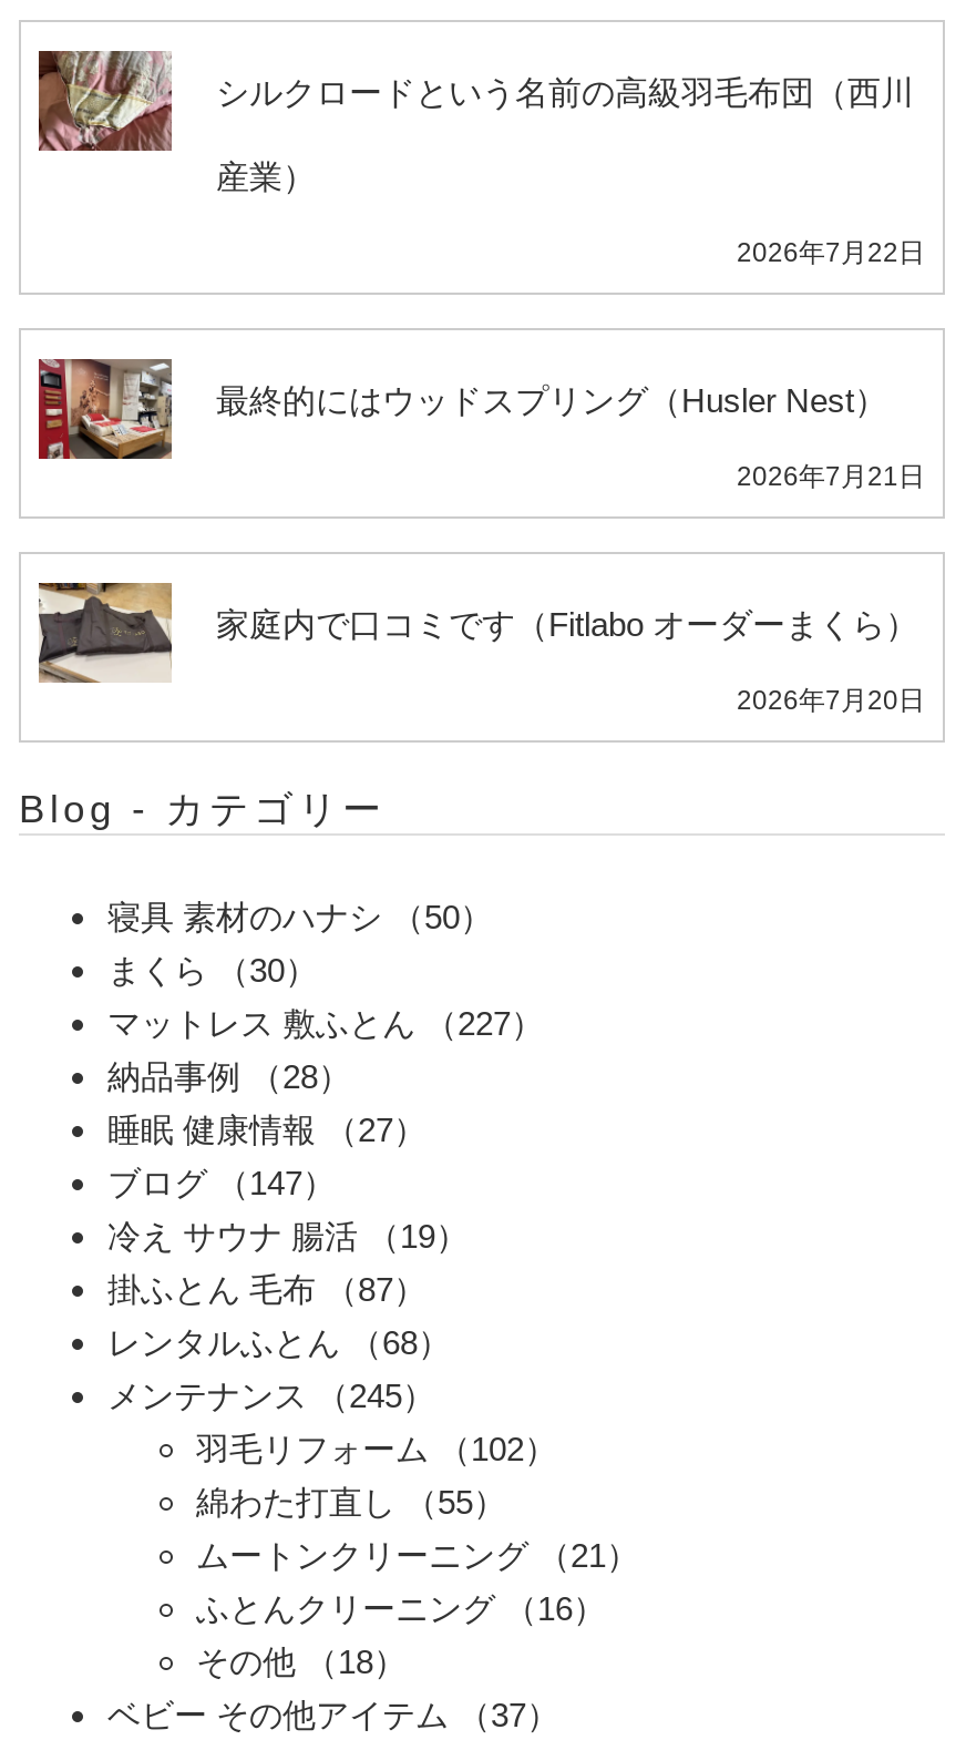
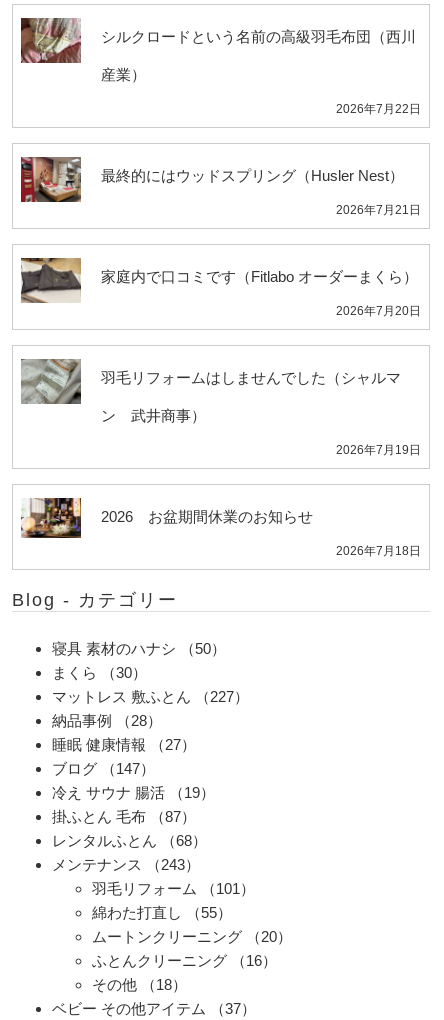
+ [image]
+ 羽毛リフォームはしませんでした（シャルマ
+ ン 武井商事）
+ 2026年7月19日

+ [image]
+ 2026 お盆期間休業のお知らせ
+ 2026年7月18日

- メンテナンス（245）
+ メンテナンス（243）

- 羽毛リフォーム（102）
+ 羽毛リフォーム（101）

- ムートンクリーニング（21）
+ ムートンクリーニング（20）
